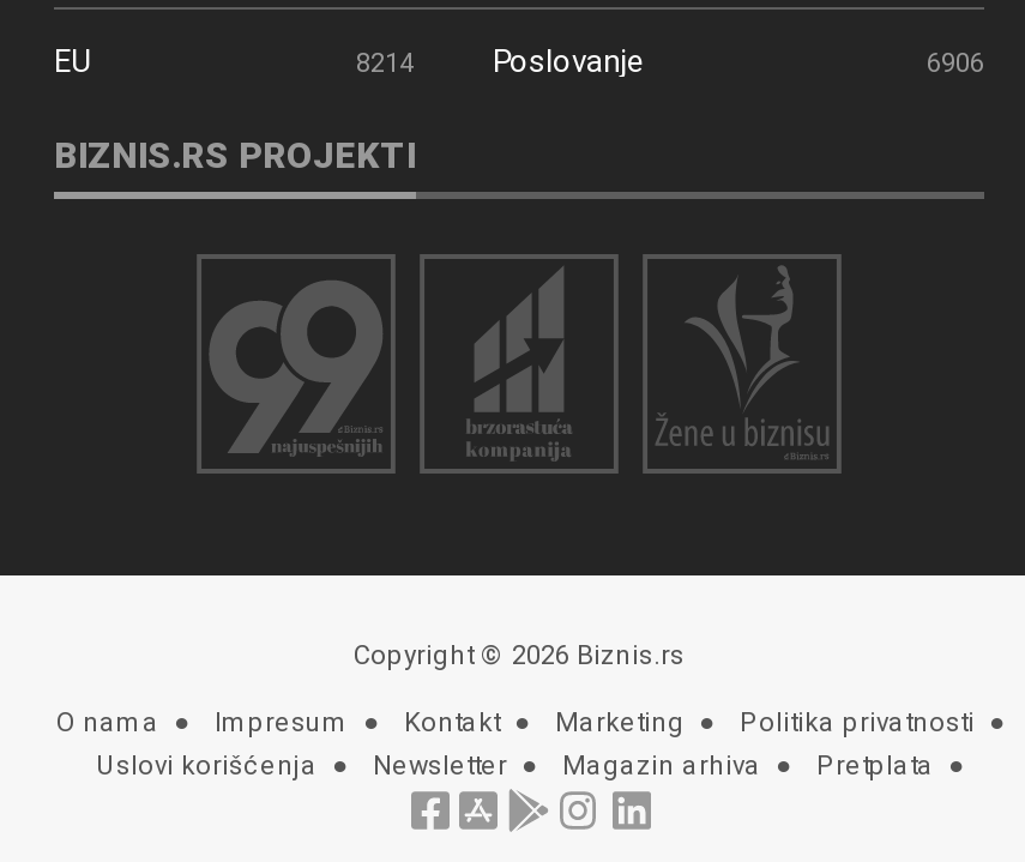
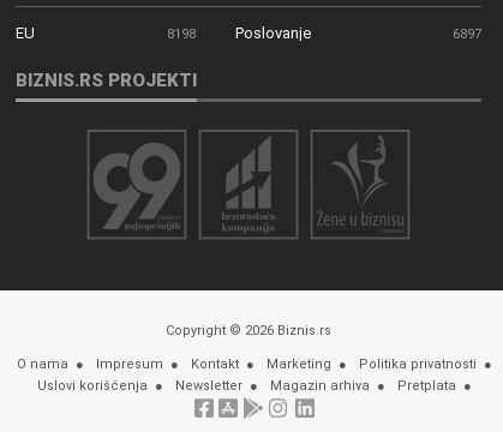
- 8214
+ 8198

- 6906
+ 6897
